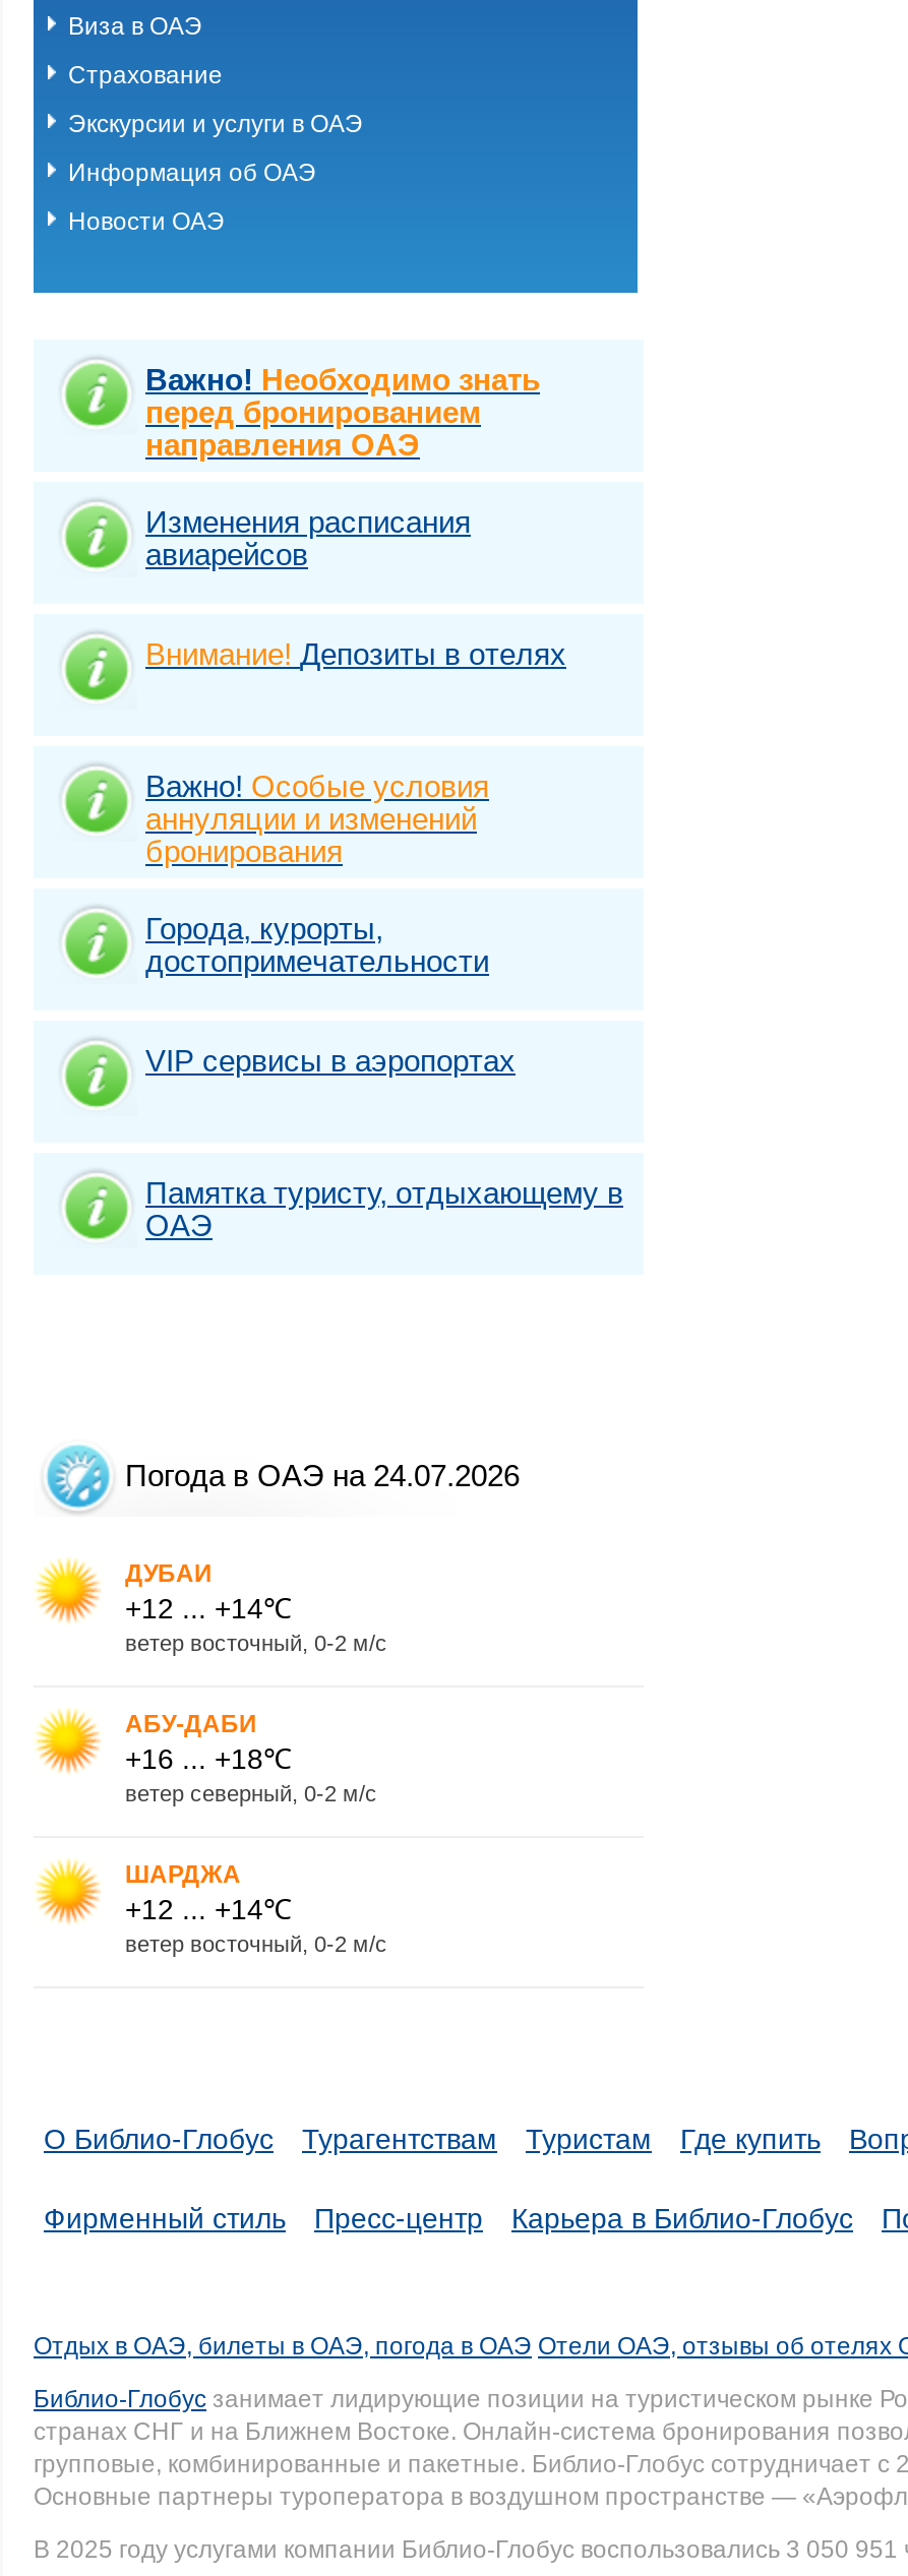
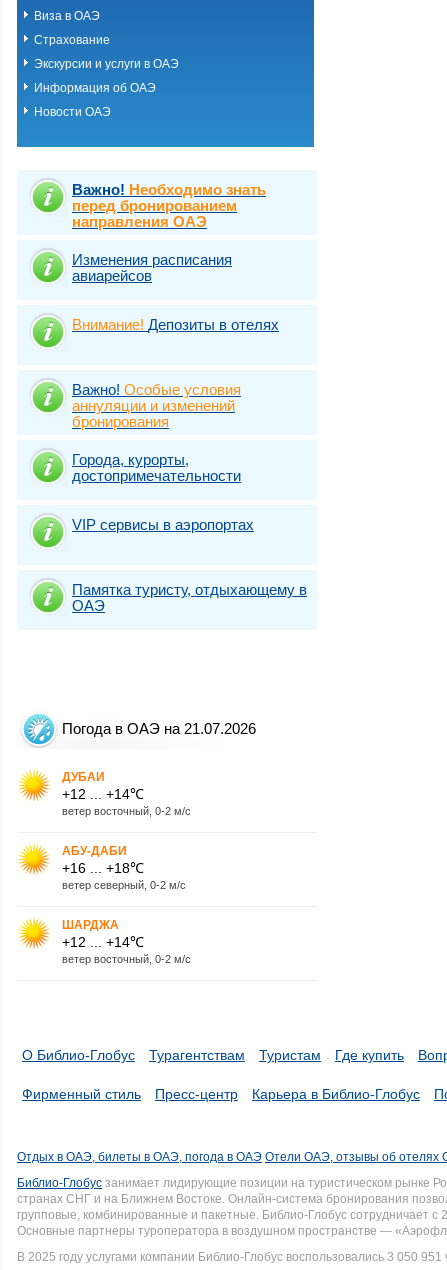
- Погода в ОАЭ на 24.07.2026
+ Погода в ОАЭ на 21.07.2026
